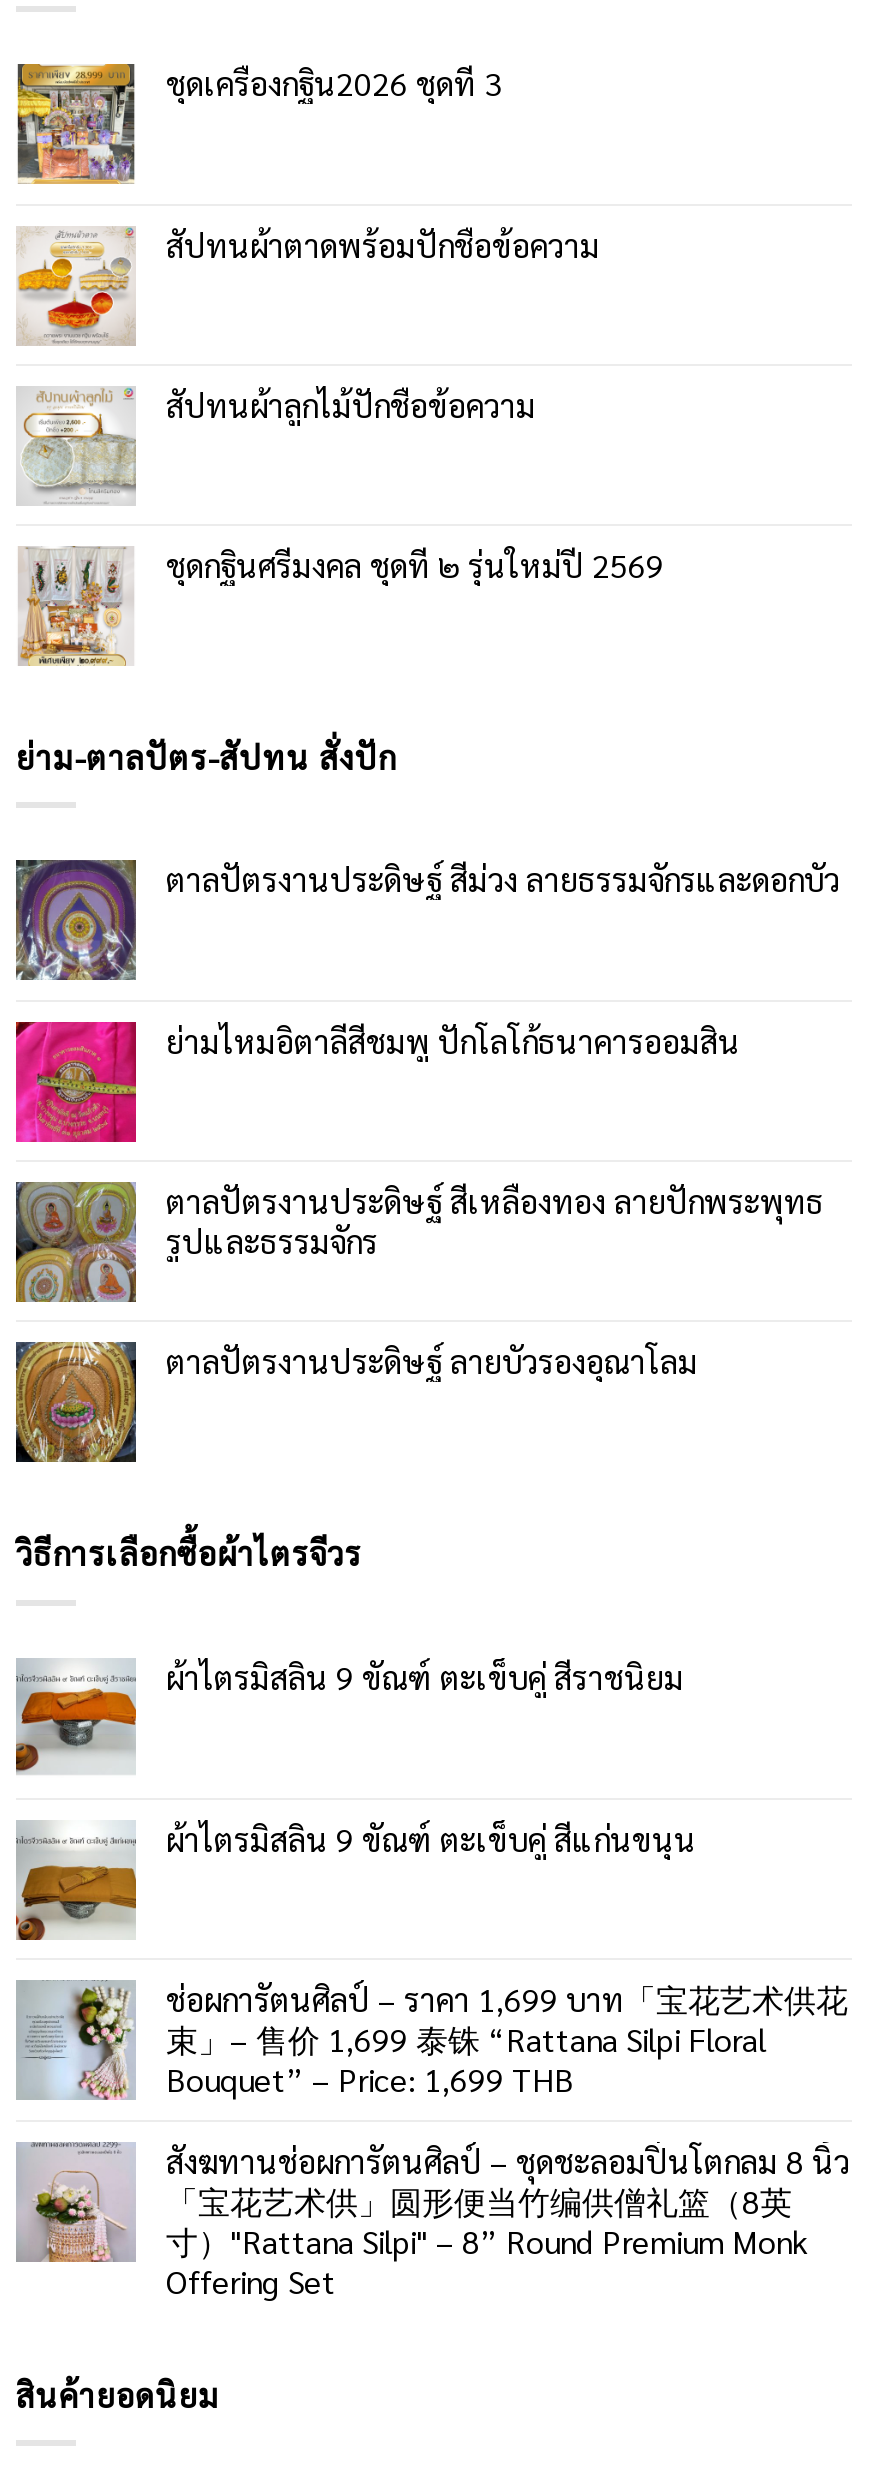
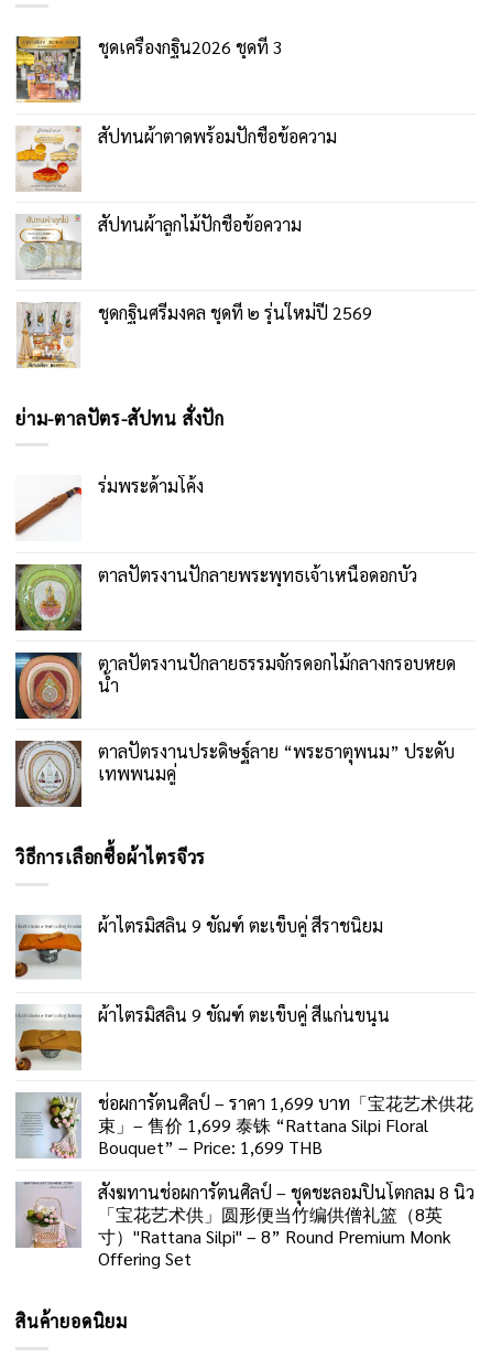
- [image]
- ตาลปัตรงานประดิษฐ์ สีม่วง ลายธรรมจักรและดอกบัว
+ [image]
+ ร่มพระด้ามโค้ง

- [image]
- ย่ามไหมอิตาลีสีชมพู ปักโลโก้ธนาคารออมสิน
+ [image]
+ ตาลปัตรงานปักลายพระพุทธเจ้าเหนือดอกบัว

- [image]
- ตาลปัตรงานประดิษฐ์ สีเหลืองทอง ลายปักพระพุทธ
- รูปและธรรมจักร
+ [image]
+ ตาลปัตรงานปักลายธรรมจักรดอกไม้กลางกรอบหยด
+ น้ำ

- [image]
- ตาลปัตรงานประดิษฐ์ ลายบัวรองอุณาโลม
+ [image]
+ ตาลปัตรงานประดิษฐ์ลาย “พระธาตุพนม” ประดับ
+ เทพพนมคู่
